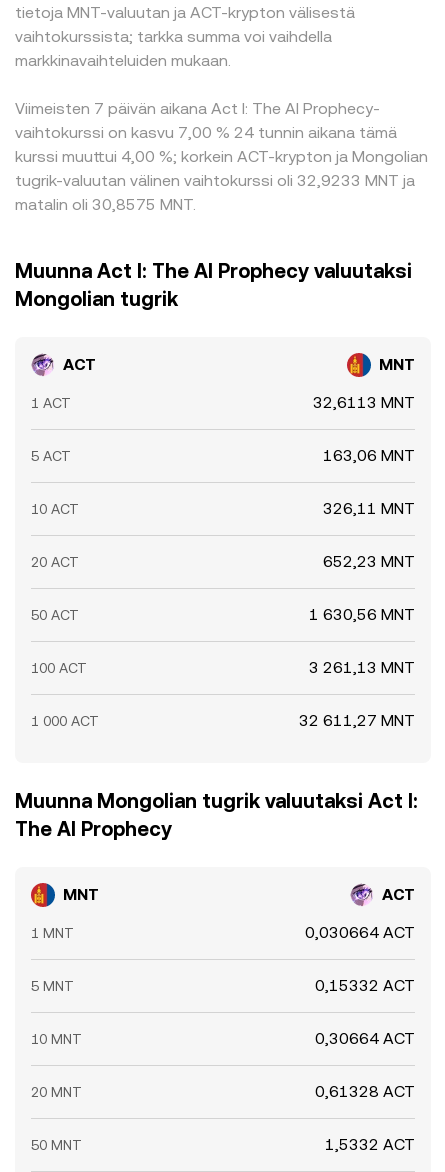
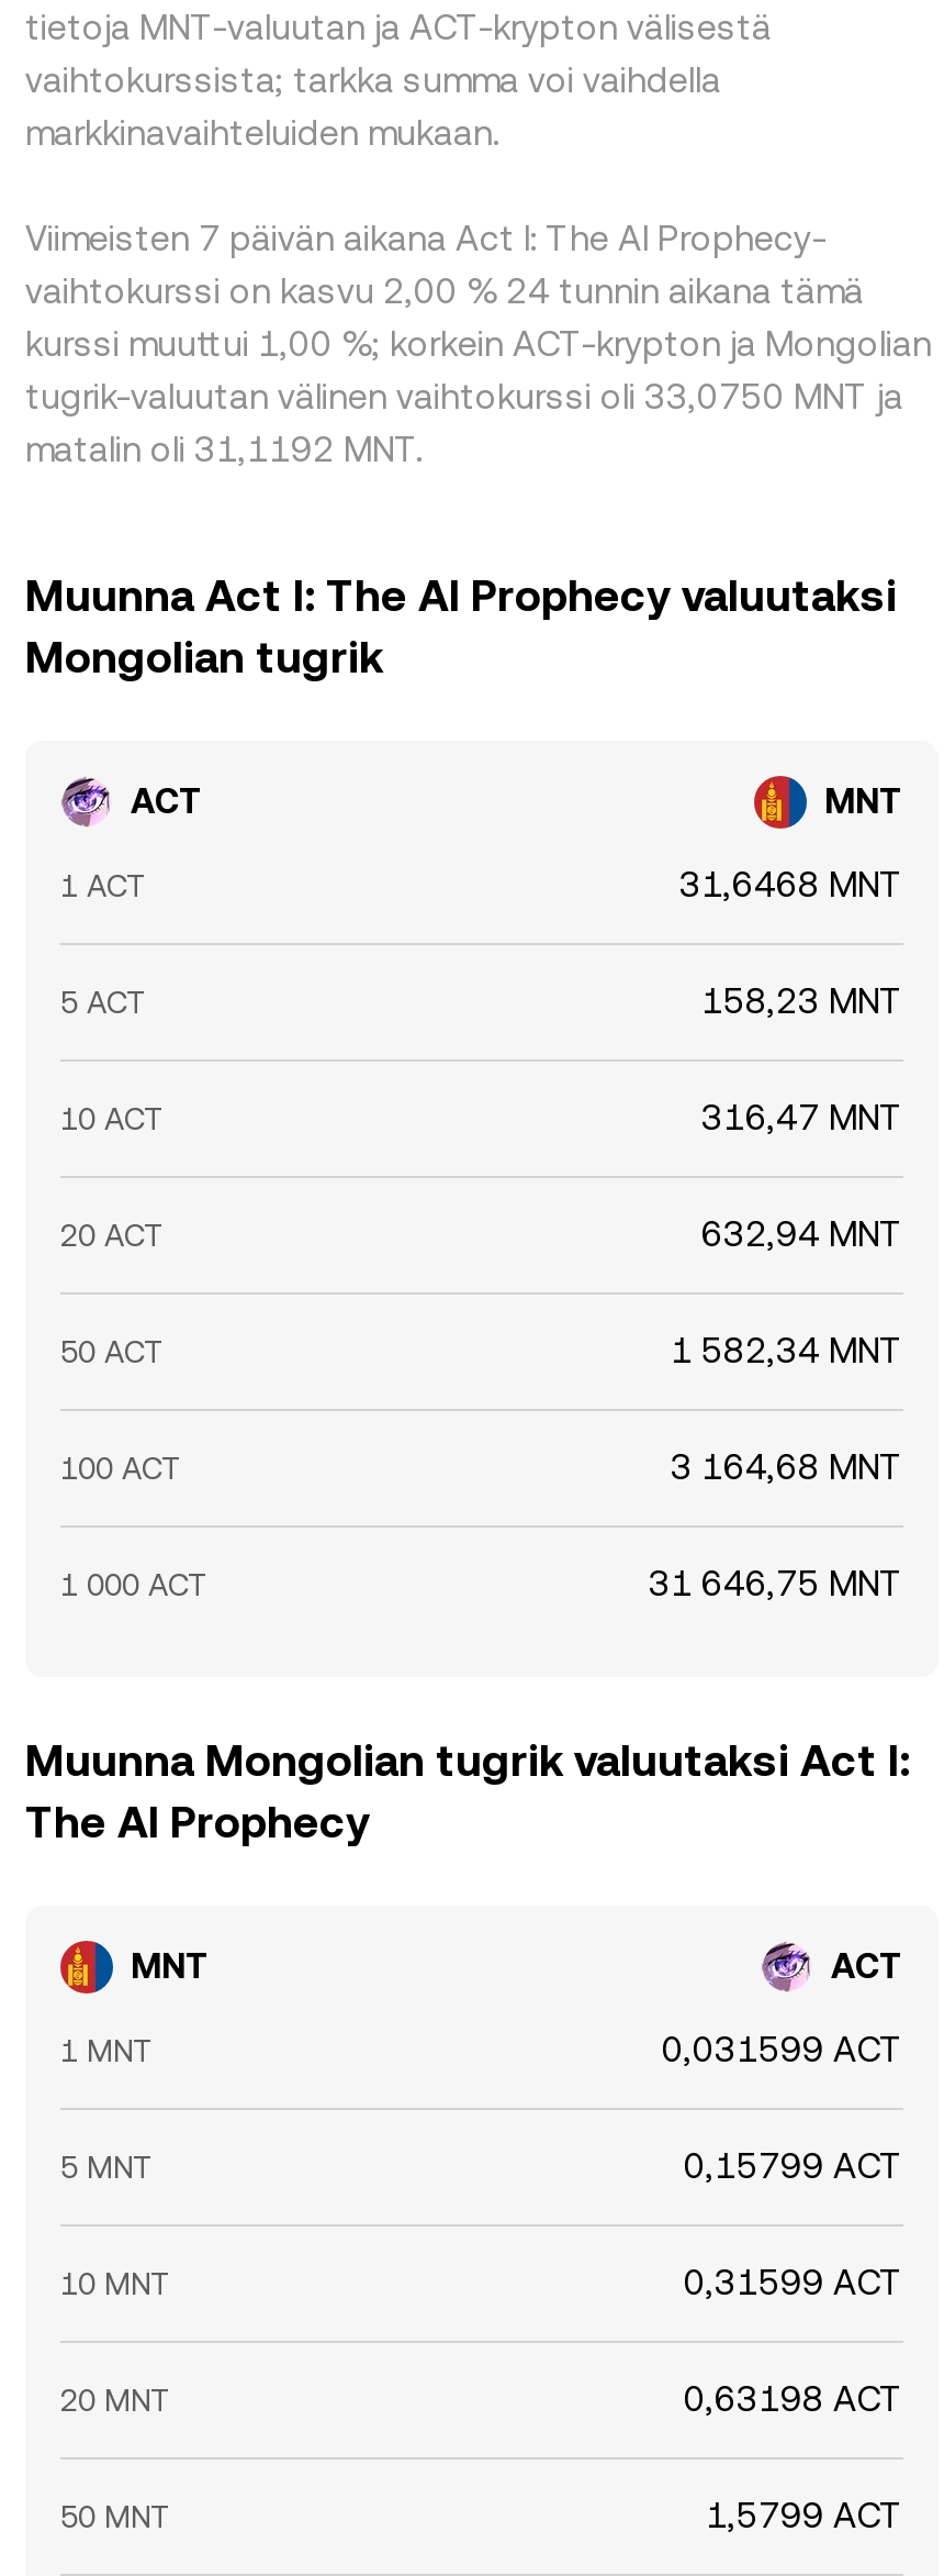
- vaihtokurssi on kasvu 7,00 % 24 tunnin aikana tämä
+ vaihtokurssi on kasvu 2,00 % 24 tunnin aikana tämä

- kurssi muuttui 4,00 %; korkein ACT-krypton ja Mongolian
+ kurssi muuttui 1,00 %; korkein ACT-krypton ja Mongolian

- tugrik-valuutan välinen vaihtokurssi oli 32,9233 MNT ja
+ tugrik-valuutan välinen vaihtokurssi oli 33,0750 MNT ja

- matalin oli 30,8575 MNT.
+ matalin oli 31,1192 MNT.

- 32,6113 MNT
+ 31,6468 MNT

- 163,06 MNT
+ 158,23 MNT

- 326,11 MNT
+ 316,47 MNT

- 652,23 MNT
+ 632,94 MNT

- 1 630,56 MNT
+ 1 582,34 MNT

- 3 261,13 MNT
+ 3 164,68 MNT

- 32 611,27 MNT
+ 31 646,75 MNT

- 0,030664 ACT
+ 0,031599 ACT

- 0,15332 ACT
+ 0,15799 ACT

- 0,30664 ACT
+ 0,31599 ACT

- 0,61328 ACT
+ 0,63198 ACT

- 1,5332 ACT
+ 1,5799 ACT
